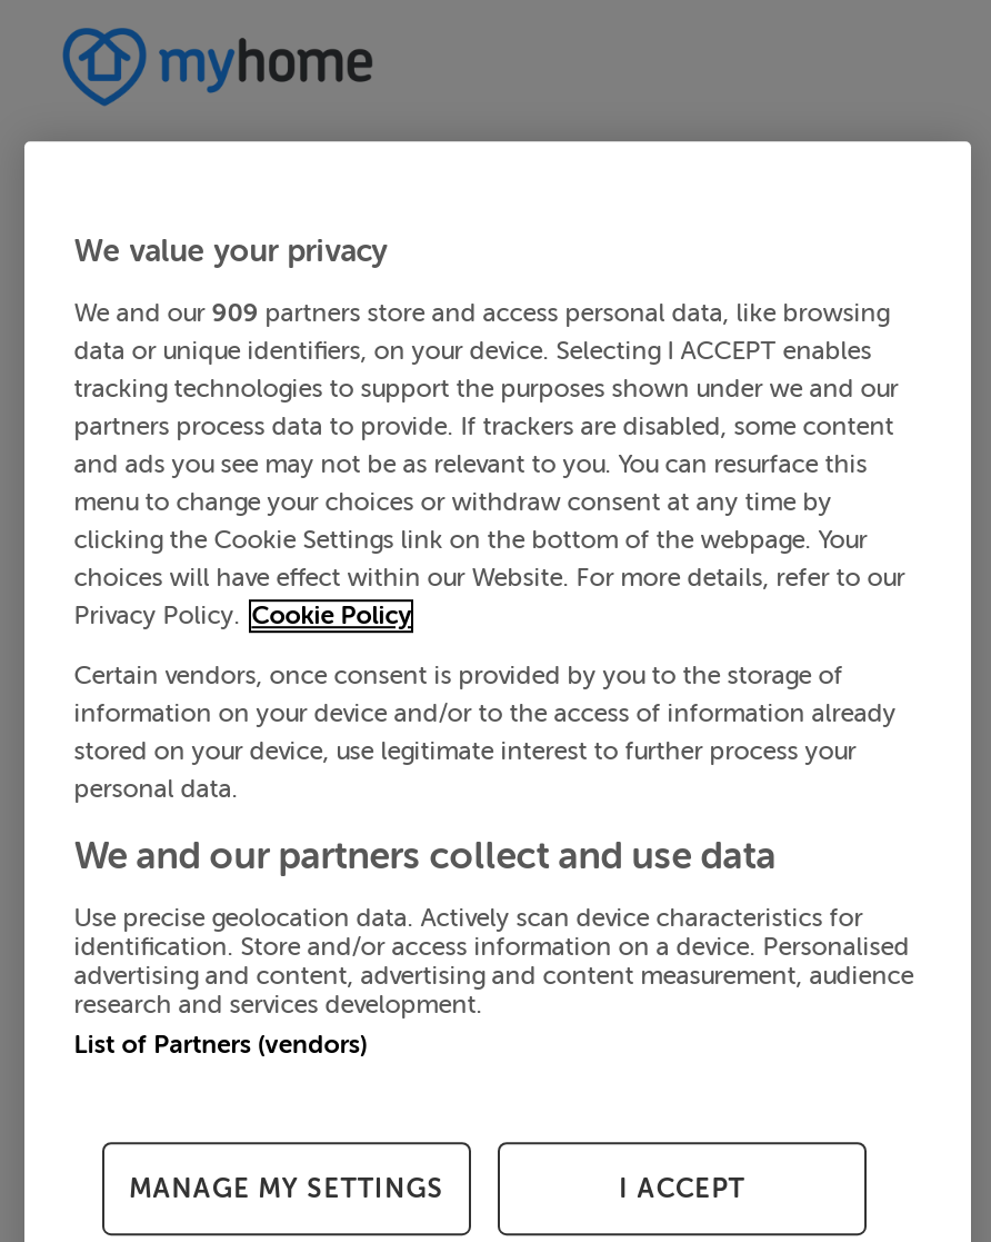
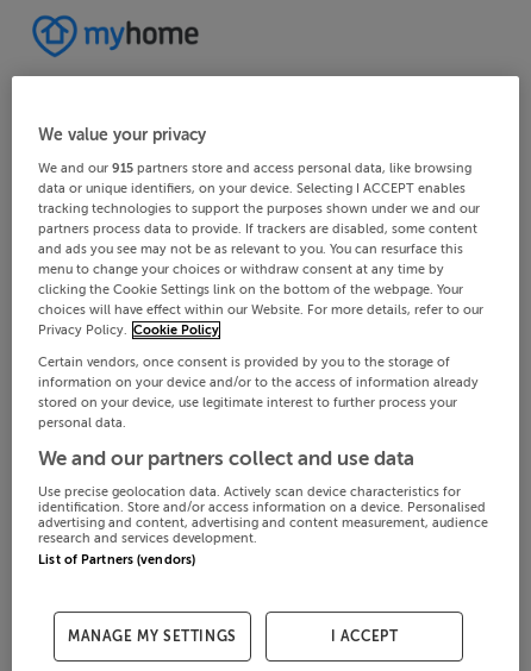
- We and our 909 partners store and access personal data, like browsing
+ We and our 915 partners store and access personal data, like browsing
